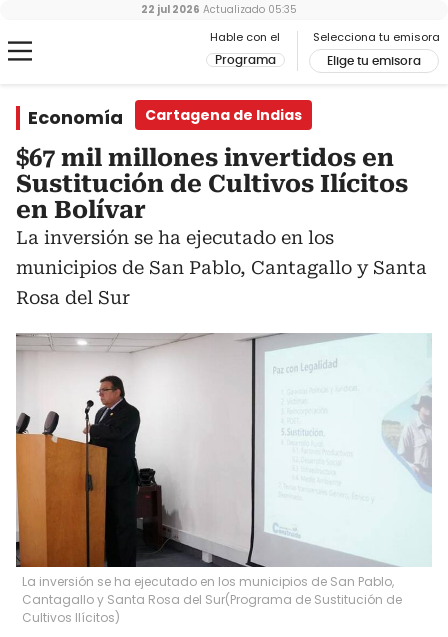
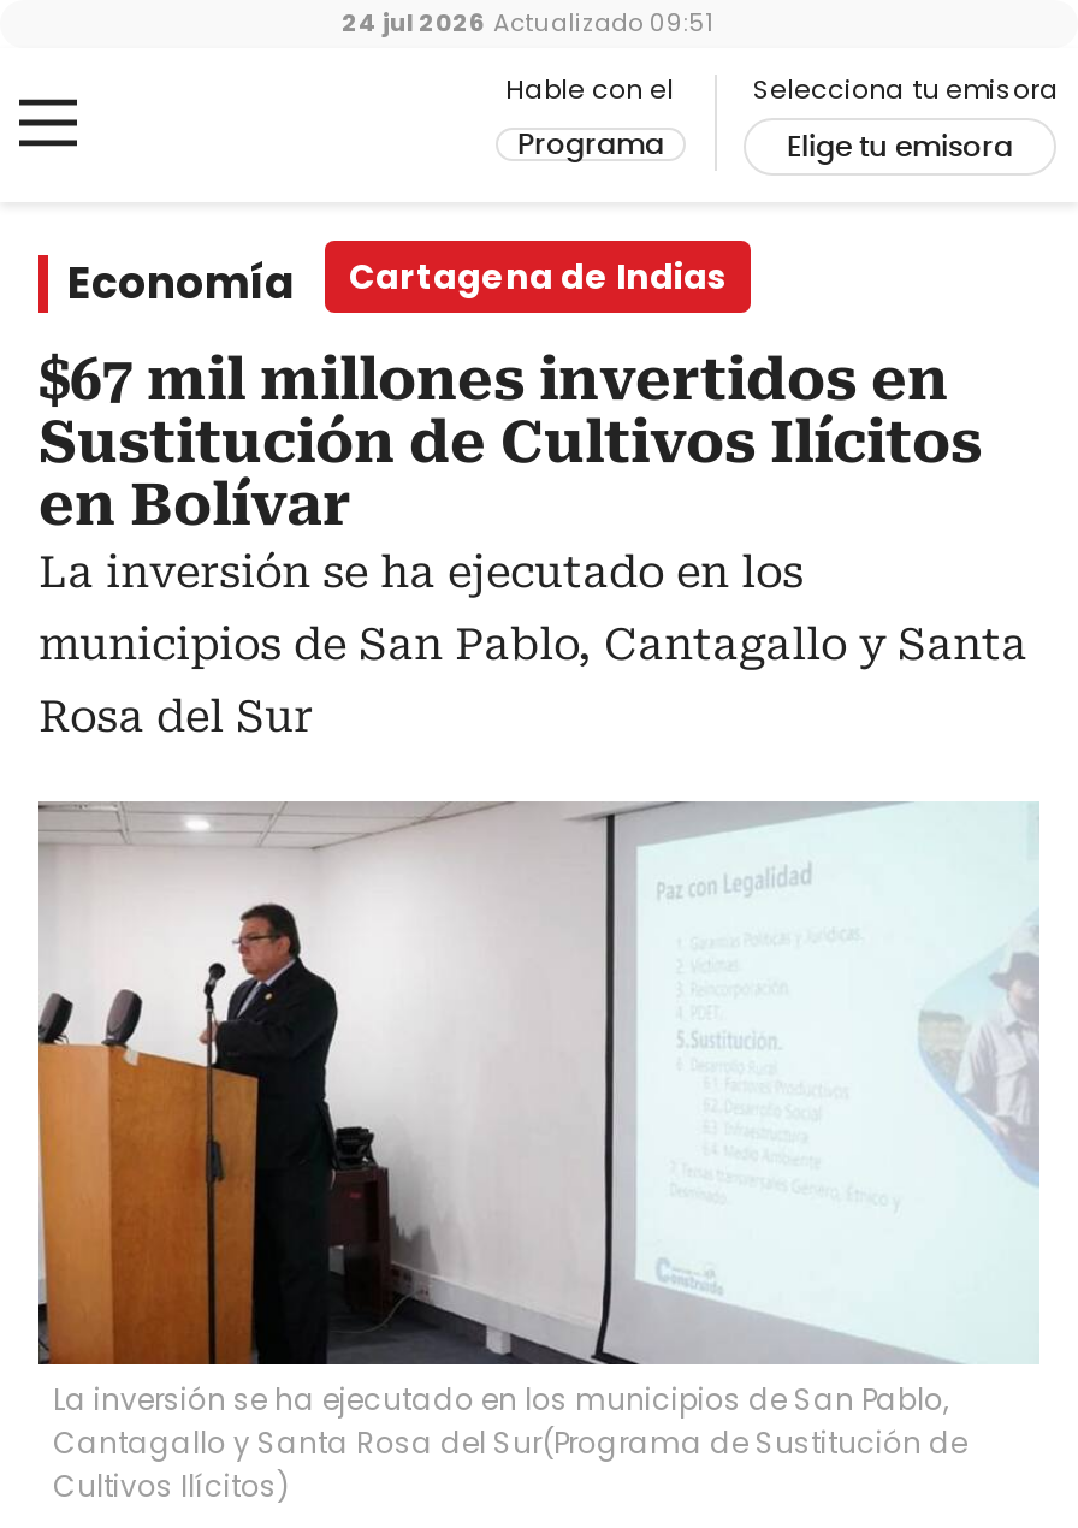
- 22 jul 2026 Actualizado 05:35
+ 24 jul 2026 Actualizado 09:51
